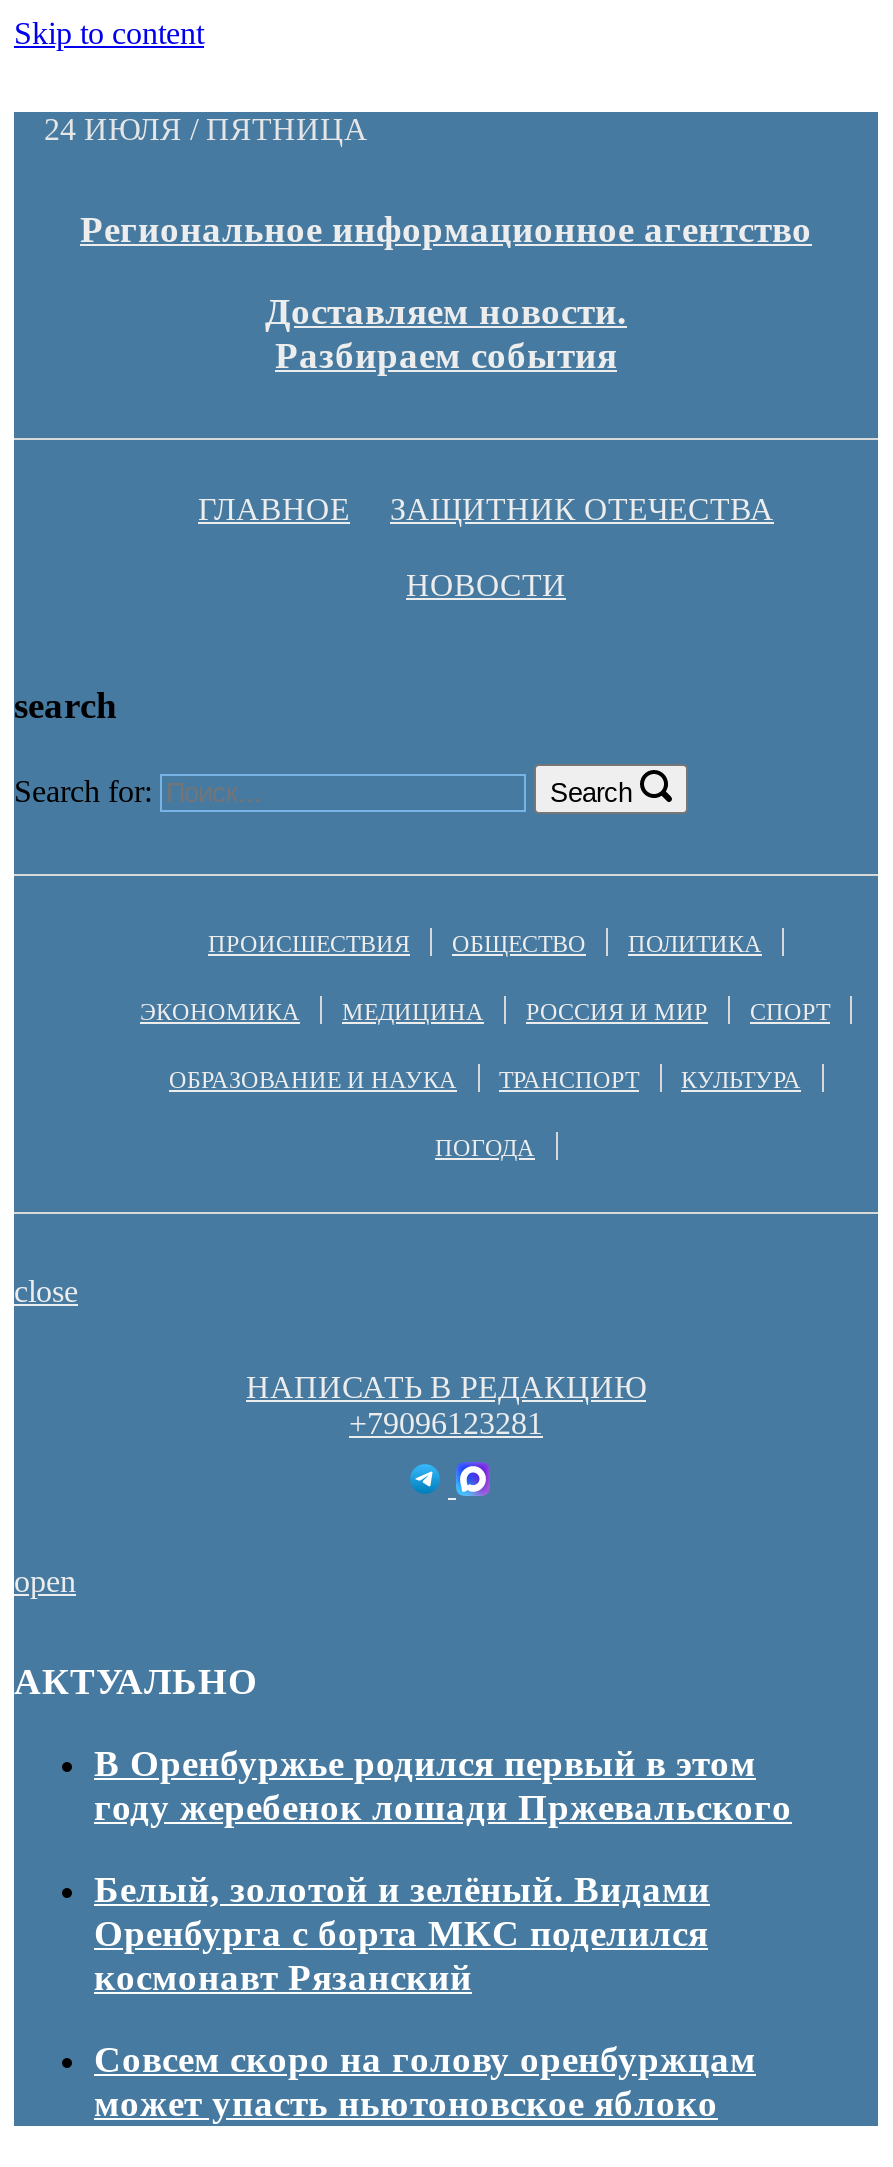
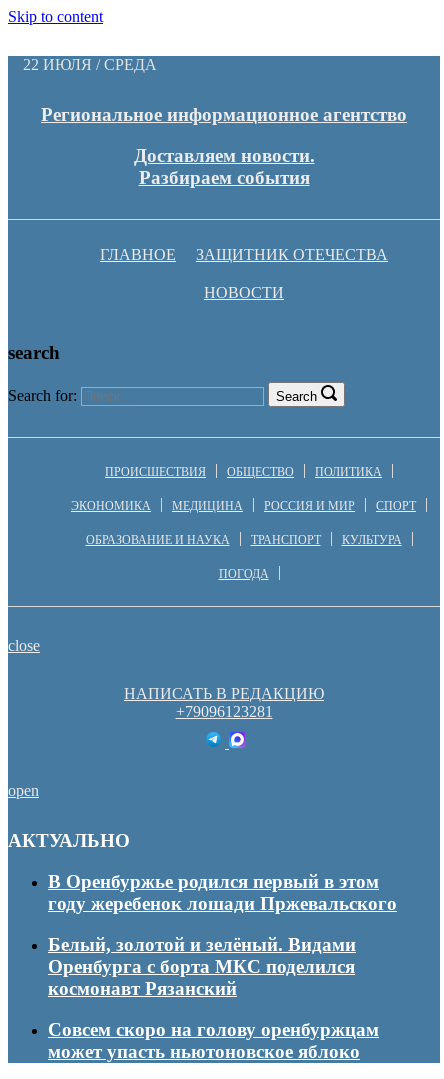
- 24 ИЮЛЯ / ПЯТНИЦА
+ 22 ИЮЛЯ / СРЕДА
